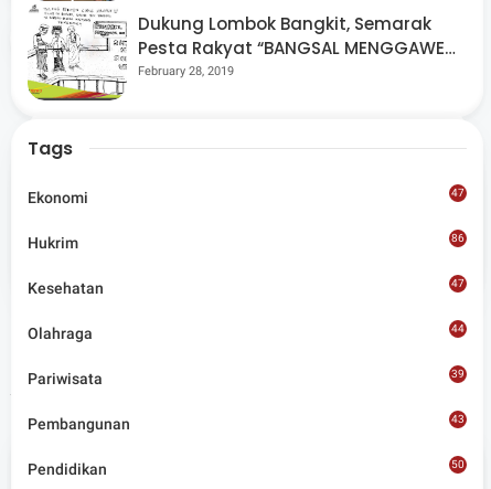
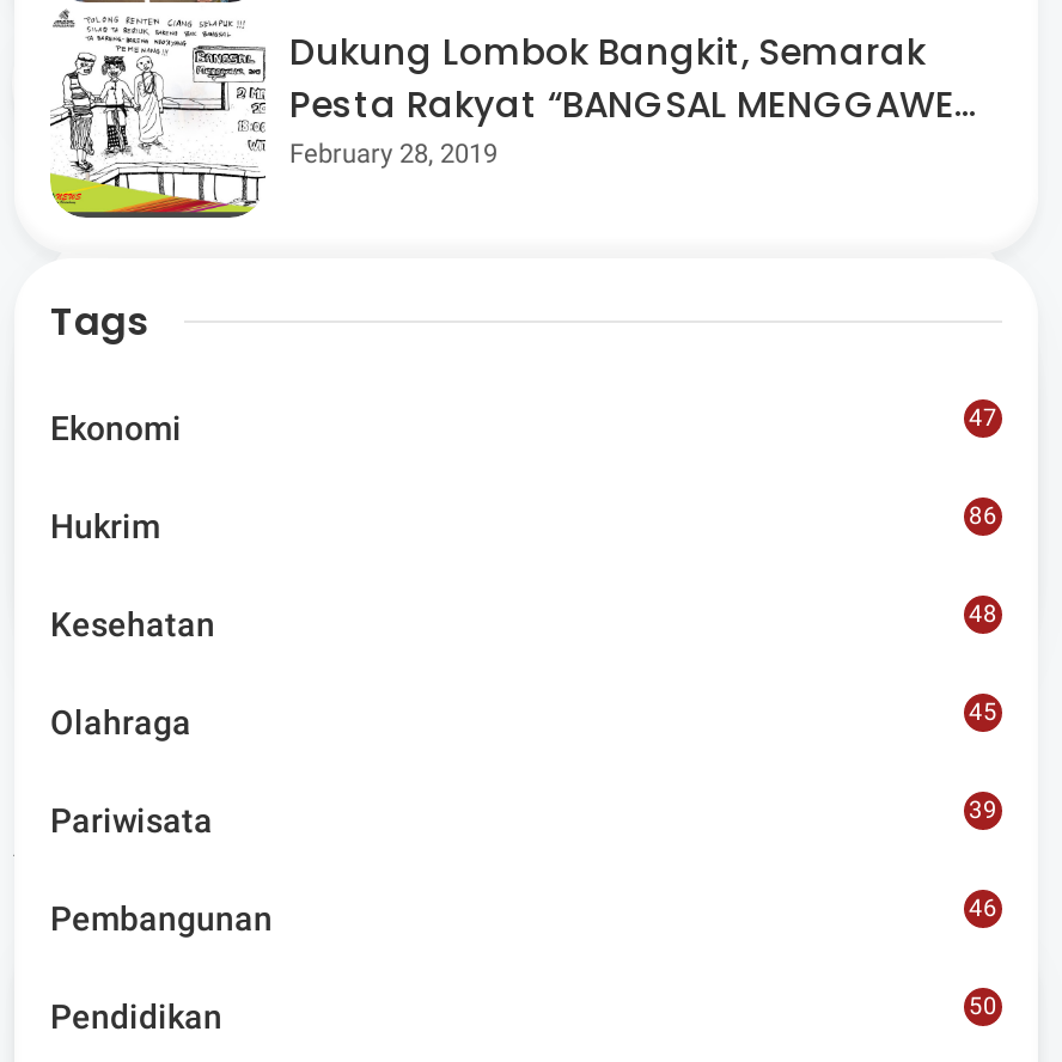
- 47
+ 48

- 44
+ 45

- 43
+ 46
